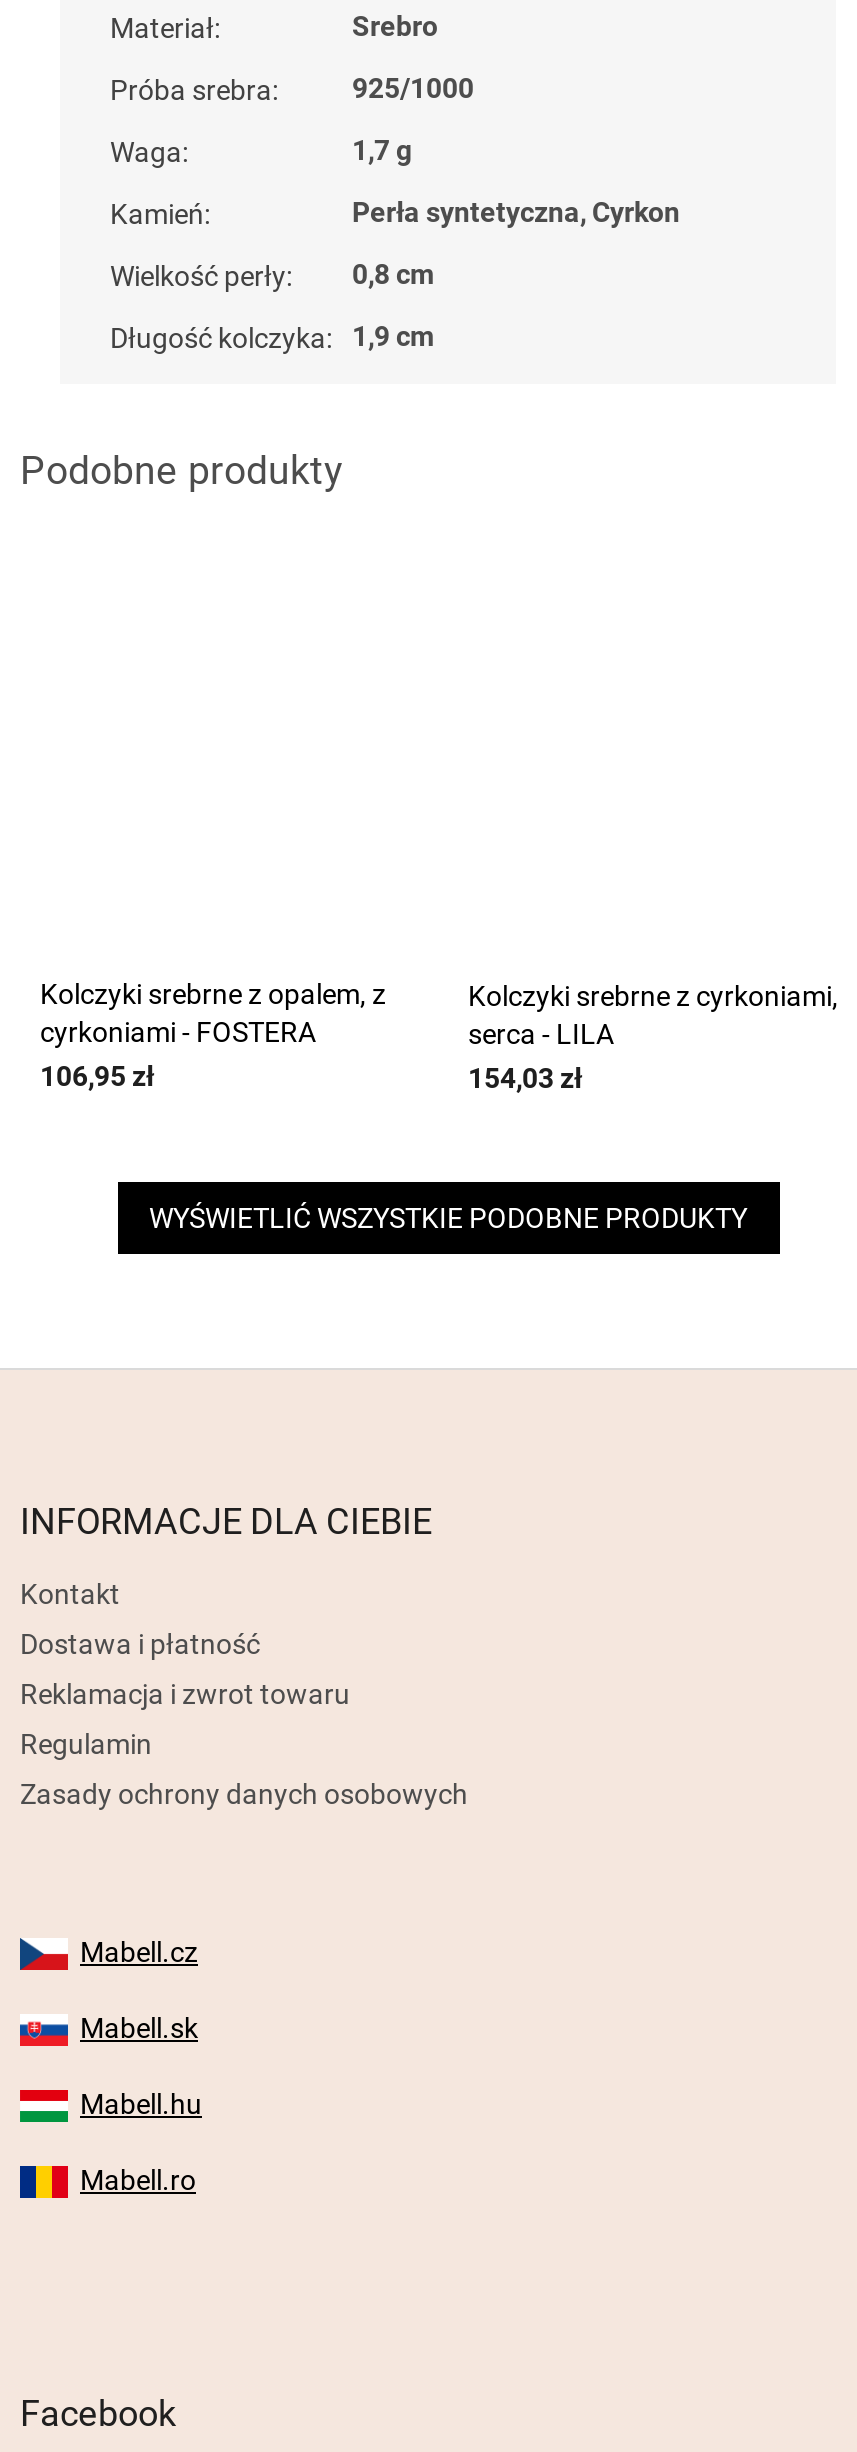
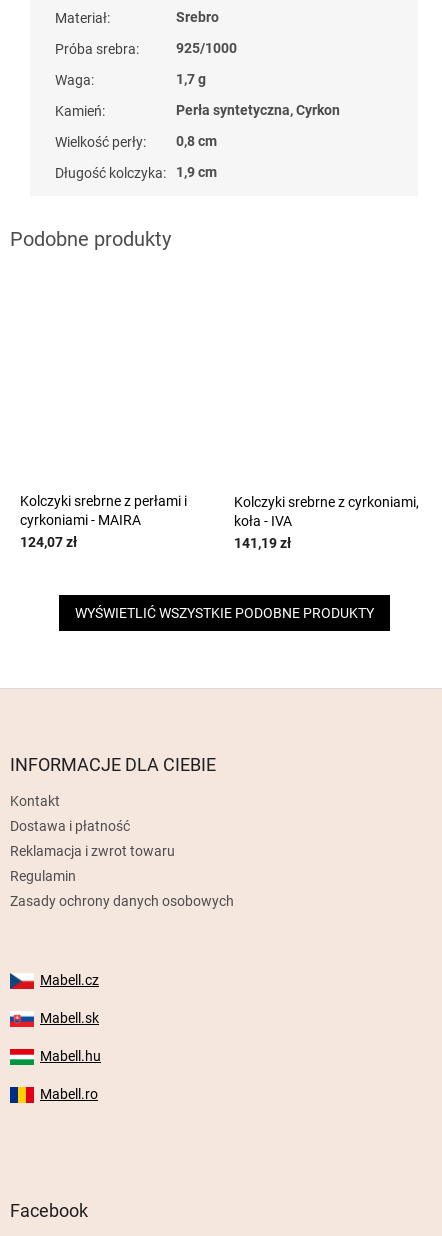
- Kolczyki srebrne z opalem, z
+ Kolczyki srebrne z perłami i

- cyrkoniami - FOSTERA
+ cyrkoniami - MAIRA

- serca - LILA
- 154,03 zł
+ koła - IVA
+ 141,19 zł

- 106,95 zł
+ 124,07 zł
